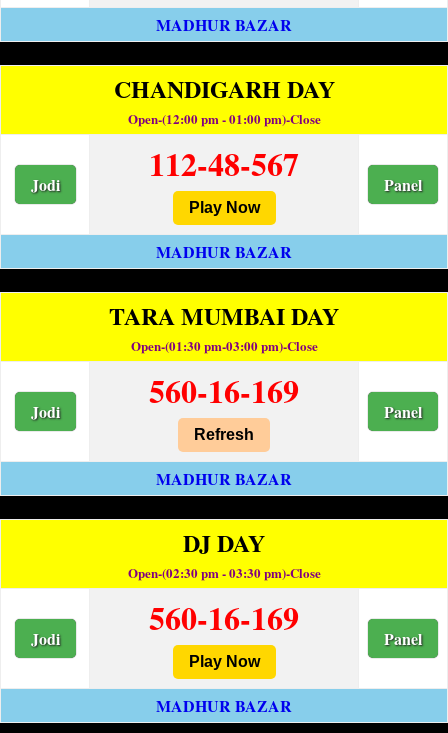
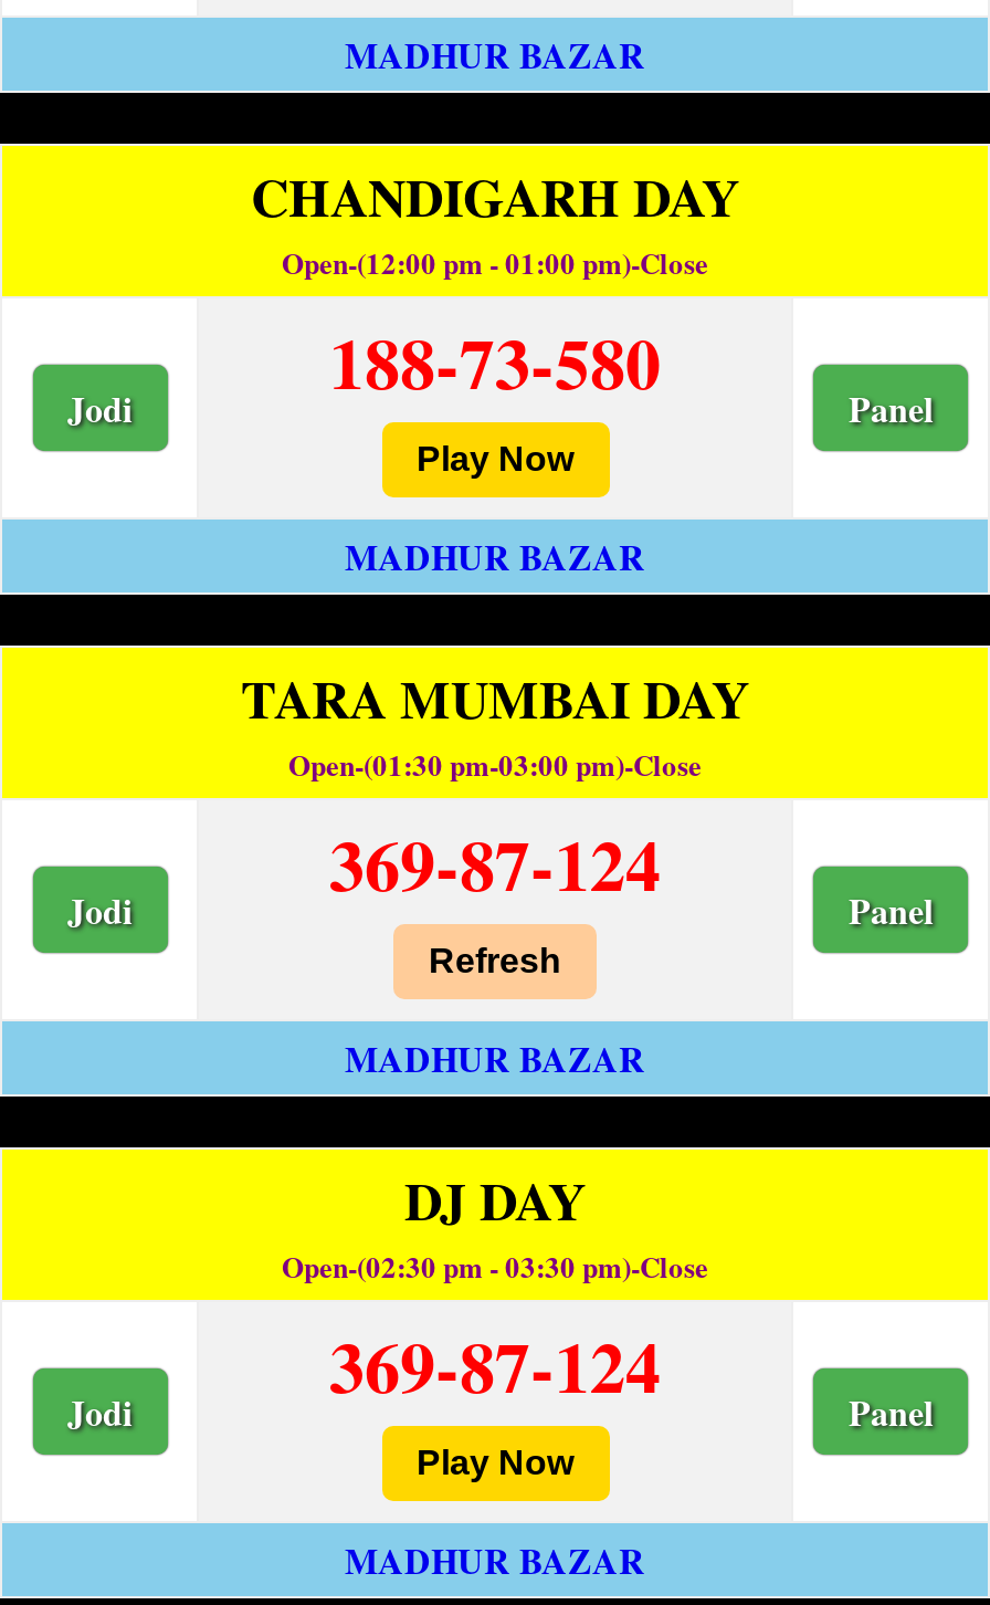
- 112-48-567
+ 188-73-580

- 560-16-169
+ 369-87-124

- 560-16-169
+ 369-87-124
